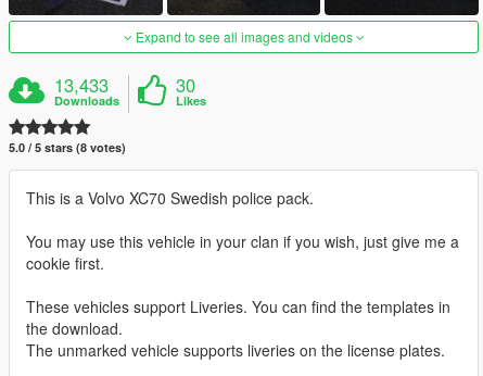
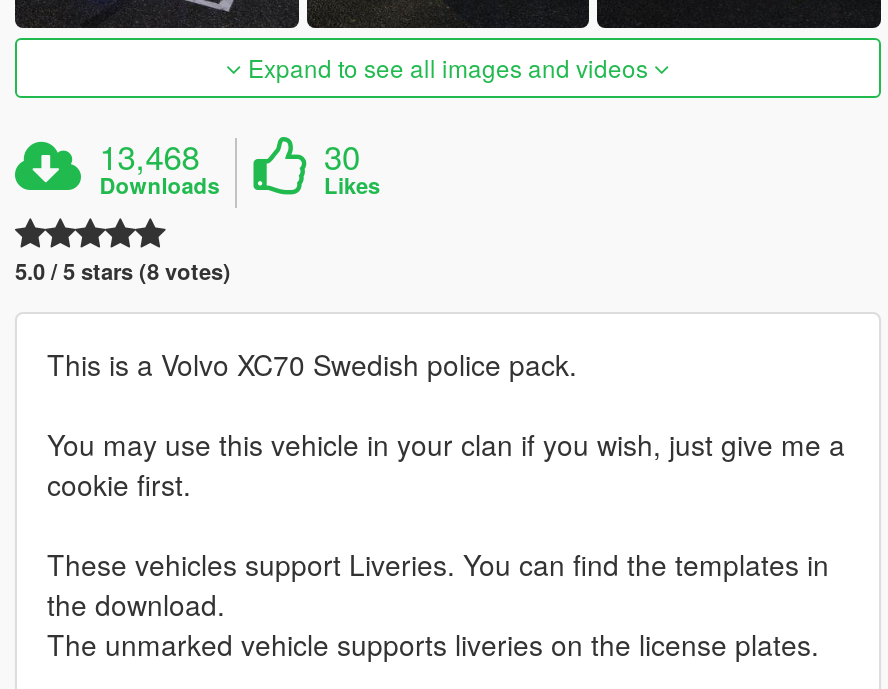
- 13,433
+ 13,468
